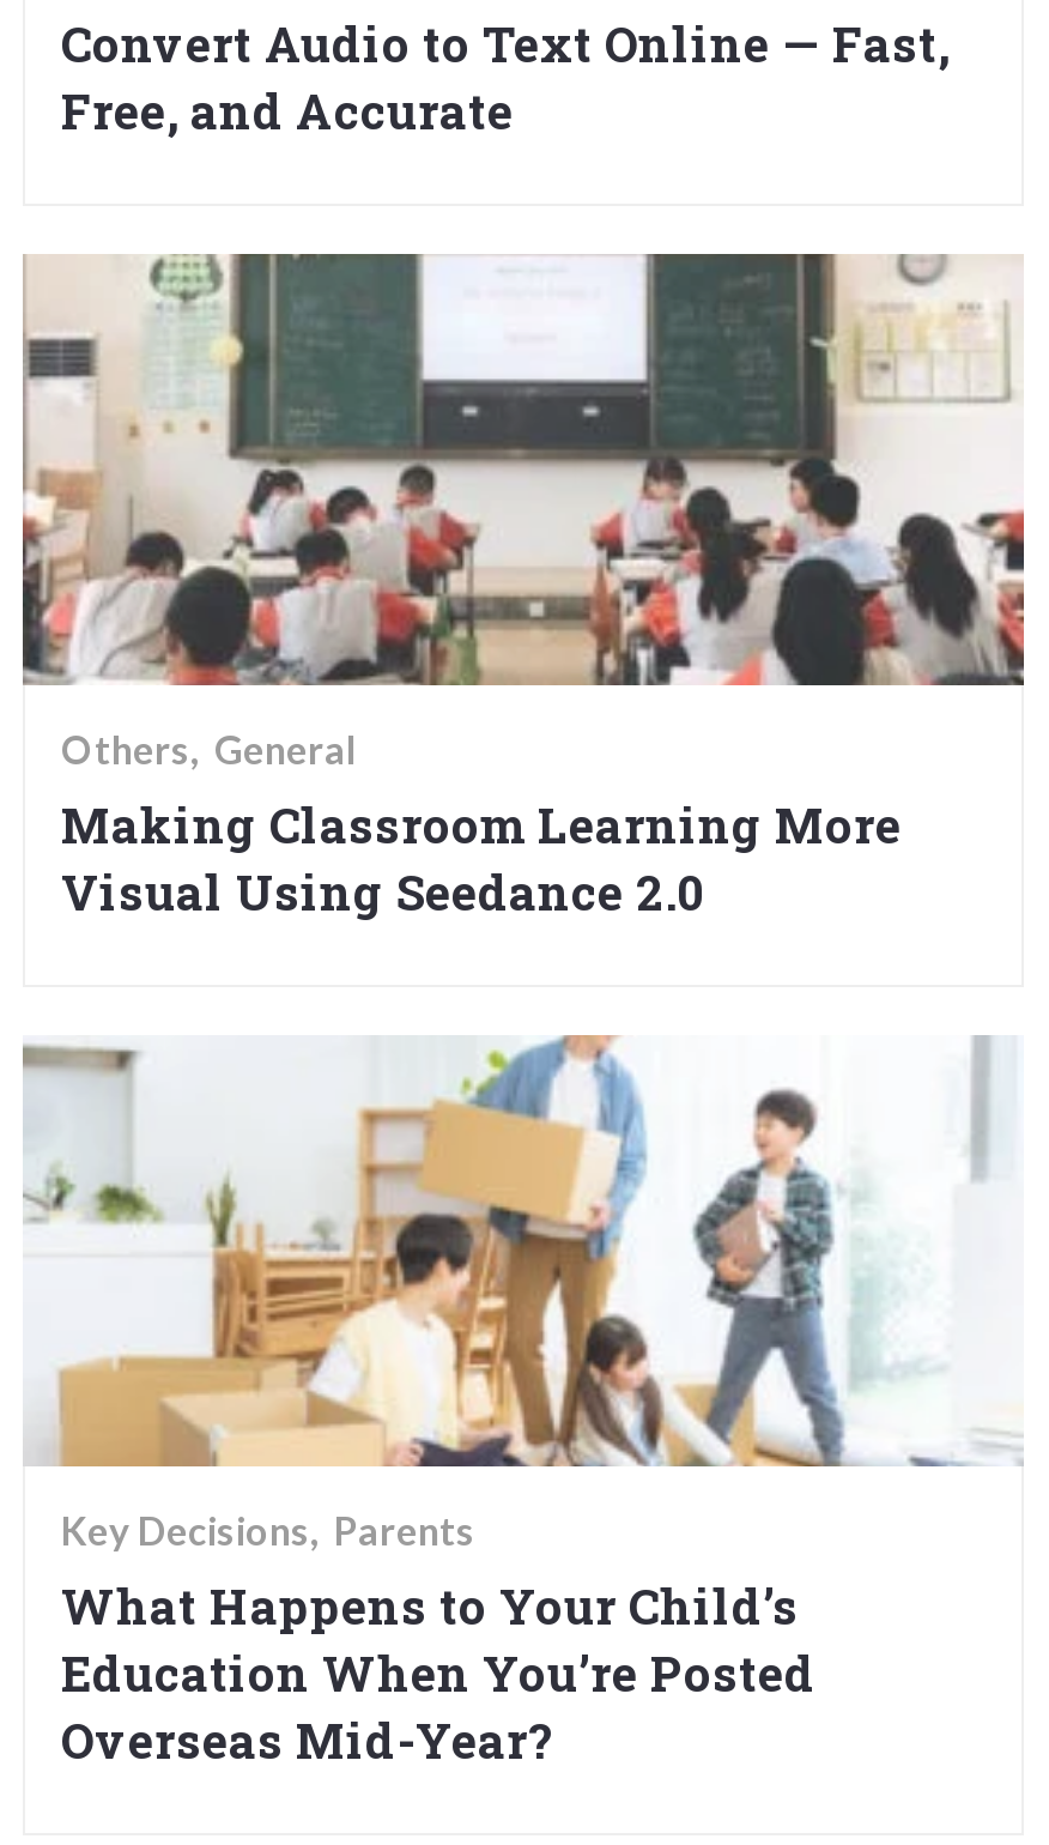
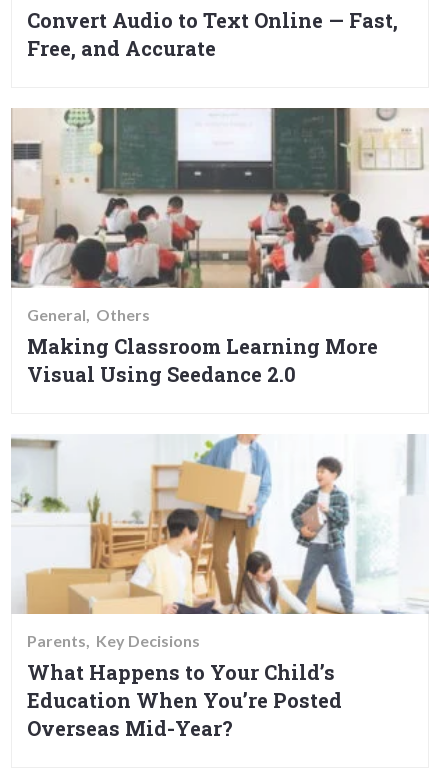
- Others General
+ General Others

- Key Decisions Parents
+ Parents Key Decisions
